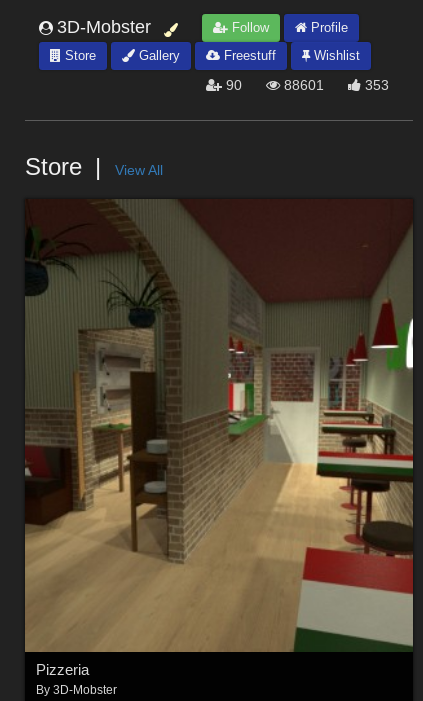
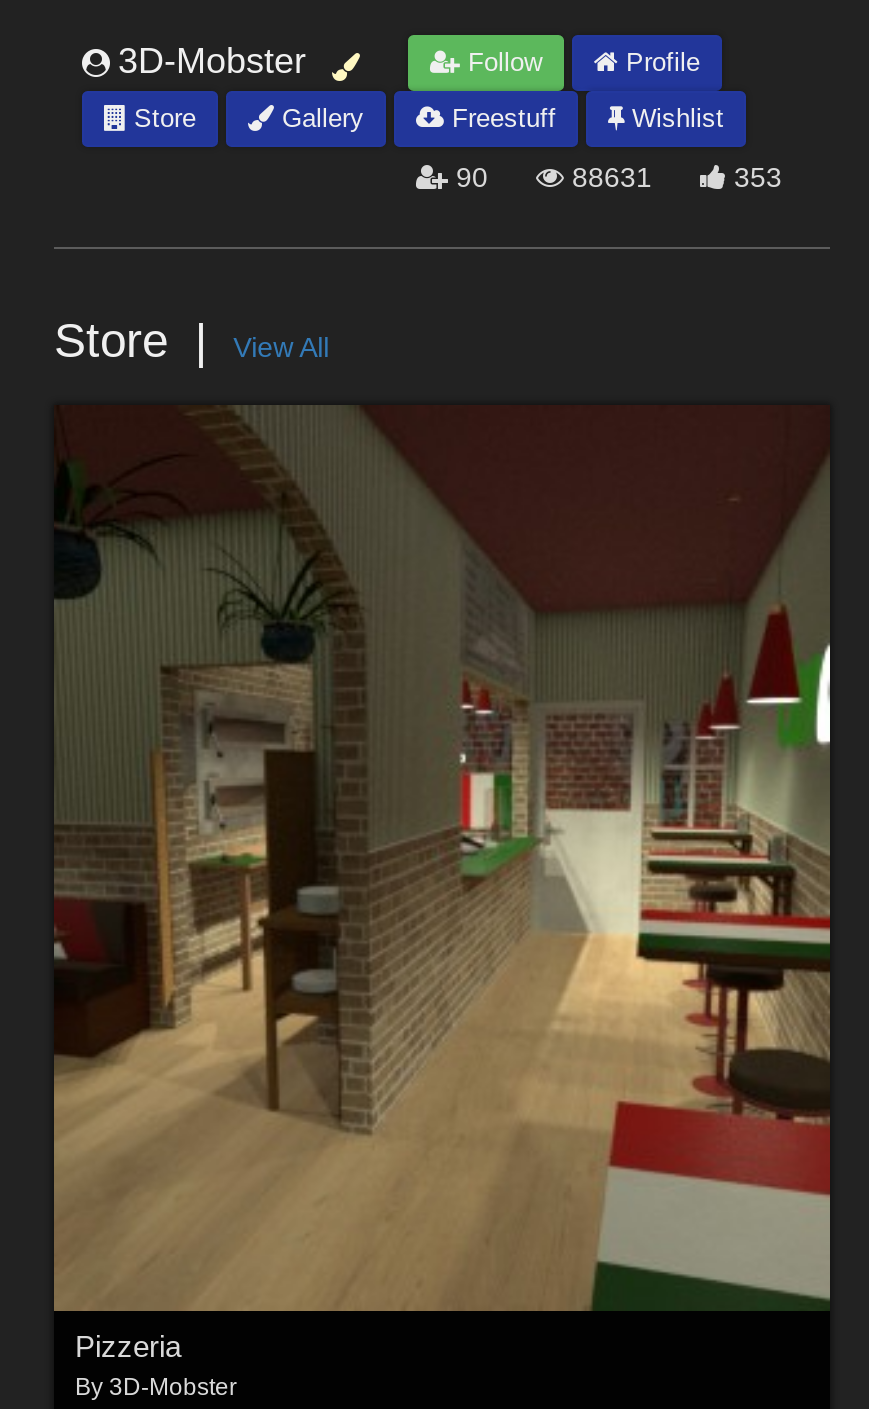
- 88601
+ 88631
